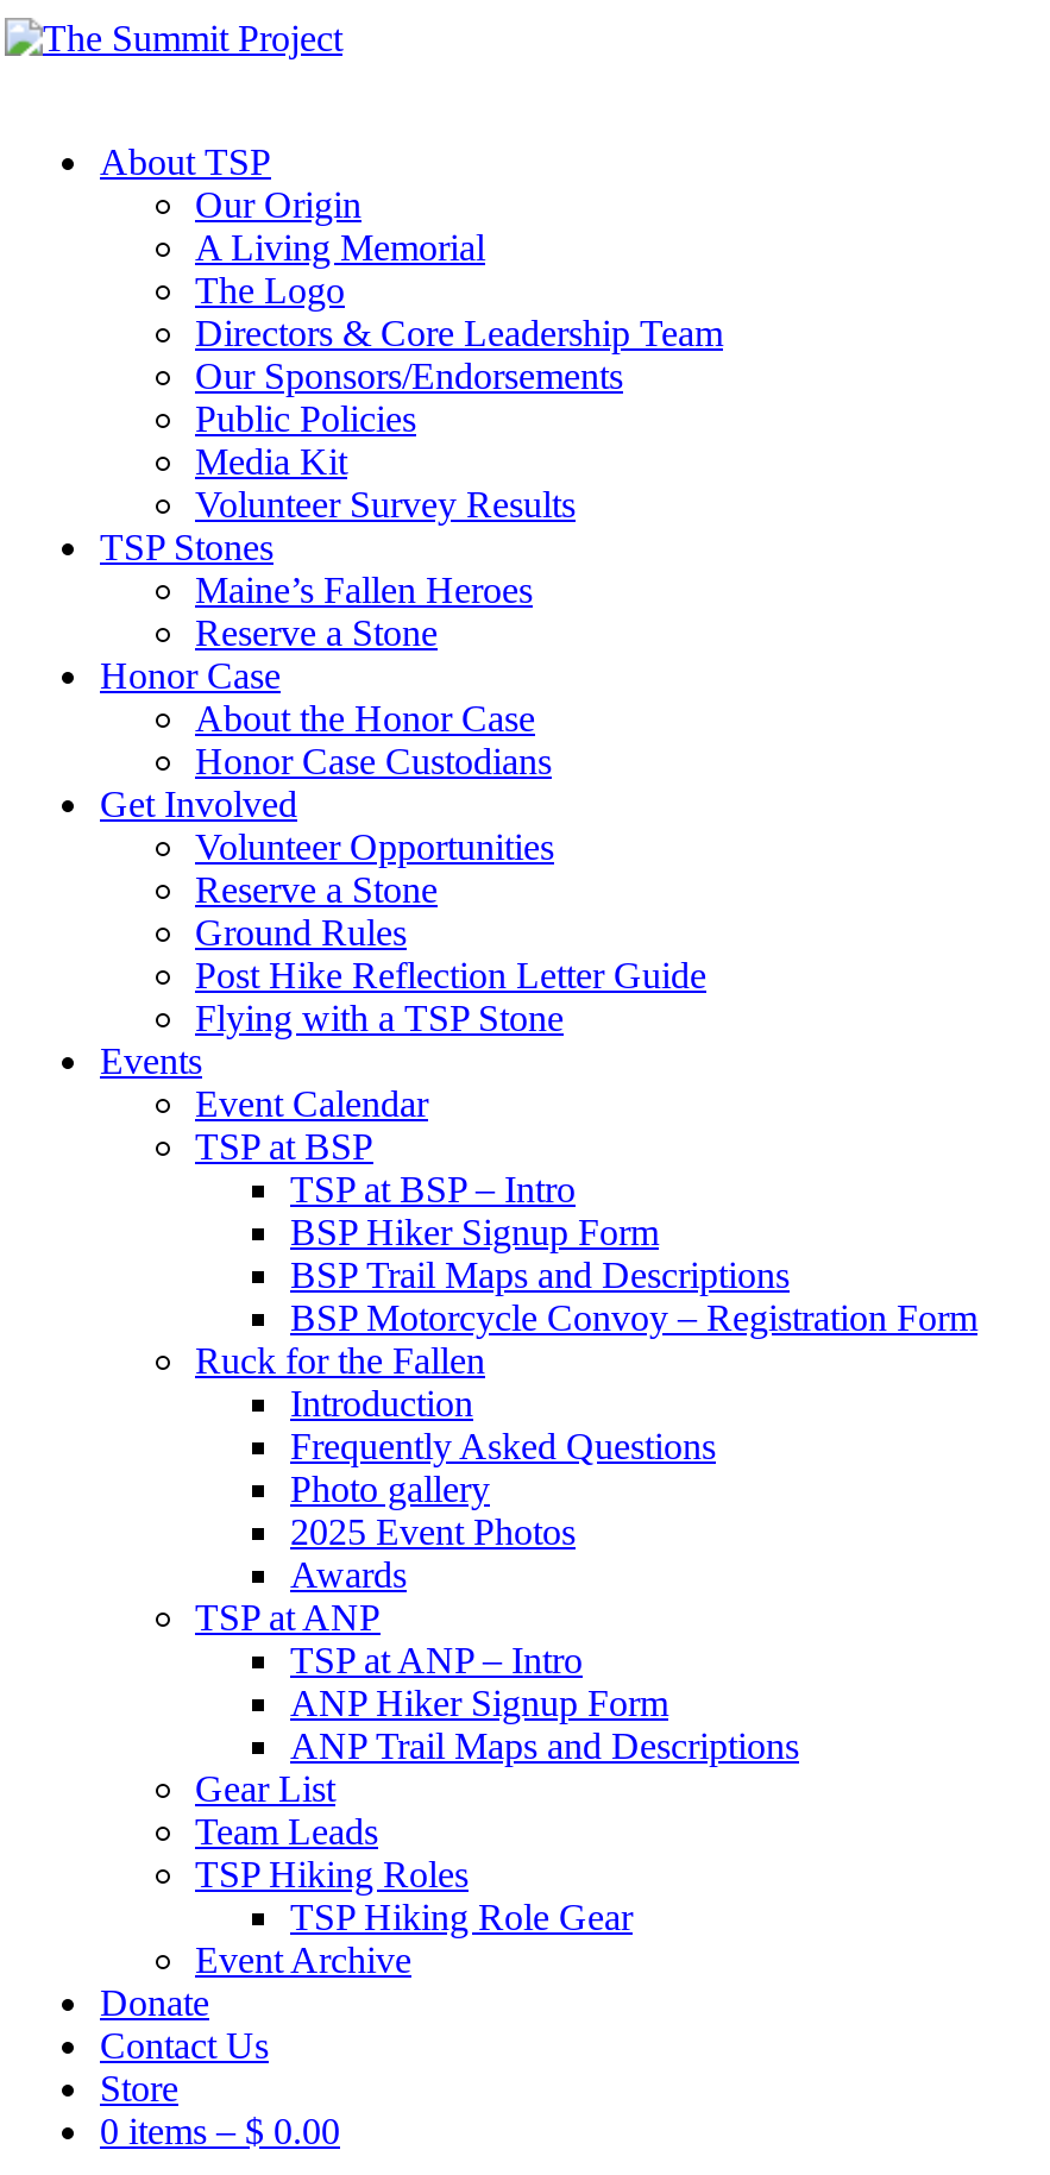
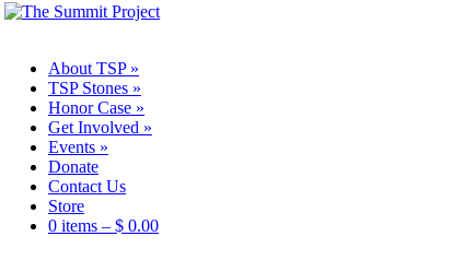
- About TSP
- Our Origin
- A Living Memorial
- The Logo
- Directors & Core Leadership Team
- Our Sponsors/Endorsements
- Public Policies
- Media Kit
- Volunteer Survey Results
- TSP Stones
- Maine’s Fallen Heroes
- Reserve a Stone
- Honor Case
- About the Honor Case
- Honor Case Custodians
- Get Involved
- Volunteer Opportunities
- Reserve a Stone
- Ground Rules
- Post Hike Reflection Letter Guide
- Flying with a TSP Stone
- Events
- Event Calendar
- TSP at BSP
- TSP at BSP – Intro
- BSP Hiker Signup Form
- BSP Trail Maps and Descriptions
- BSP Motorcycle Convoy – Registration Form
- Ruck for the Fallen
- Introduction
- Frequently Asked Questions
- Photo gallery
- 2025 Event Photos
- Awards
- TSP at ANP
- TSP at ANP – Intro
- ANP Hiker Signup Form
- ANP Trail Maps and Descriptions
- Gear List
- Team Leads
- TSP Hiking Roles
- TSP Hiking Role Gear
- Event Archive
+ About TSP»
+ TSP Stones»
+ Honor Case»
+ Get Involved»
+ Events»
